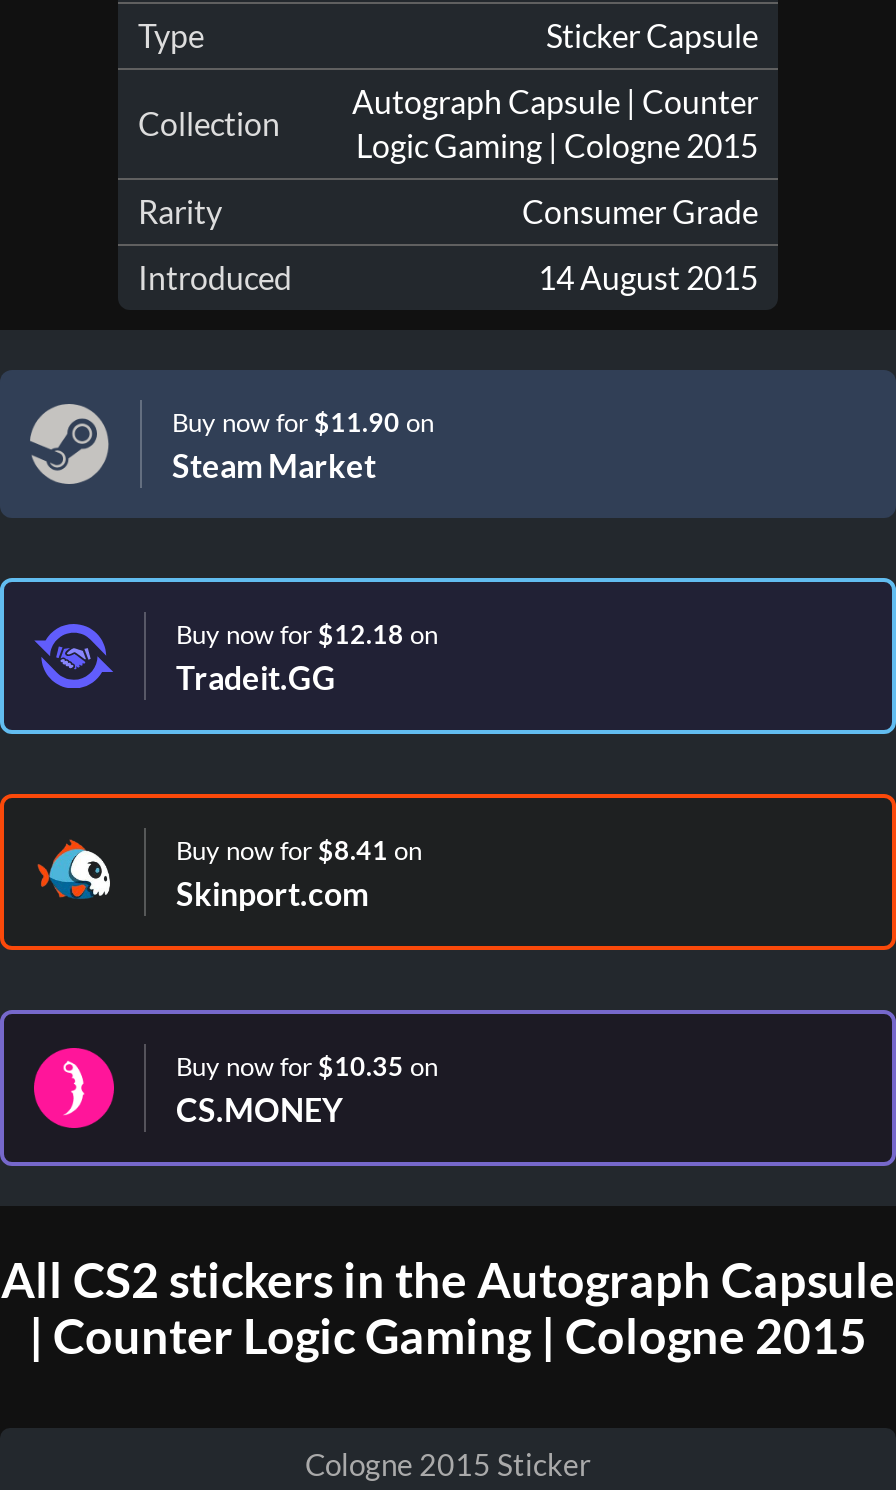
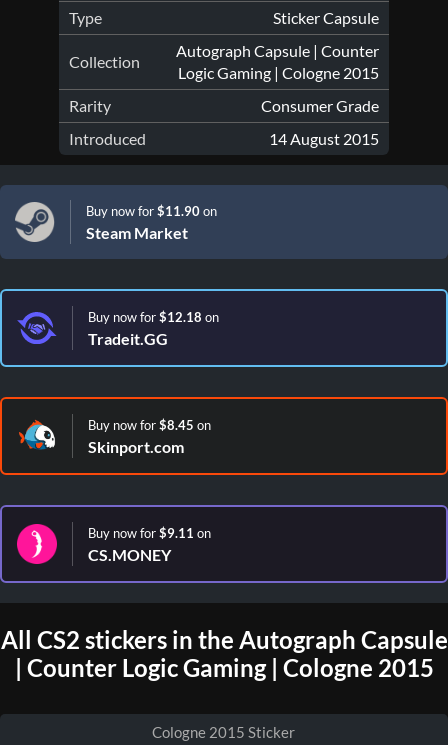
- Buy now for $8.41 on
+ Buy now for $8.45 on

- Buy now for $10.35 on
+ Buy now for $9.11 on
